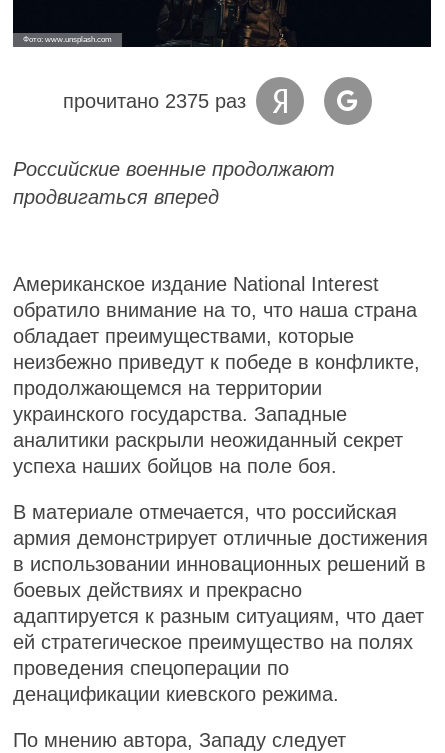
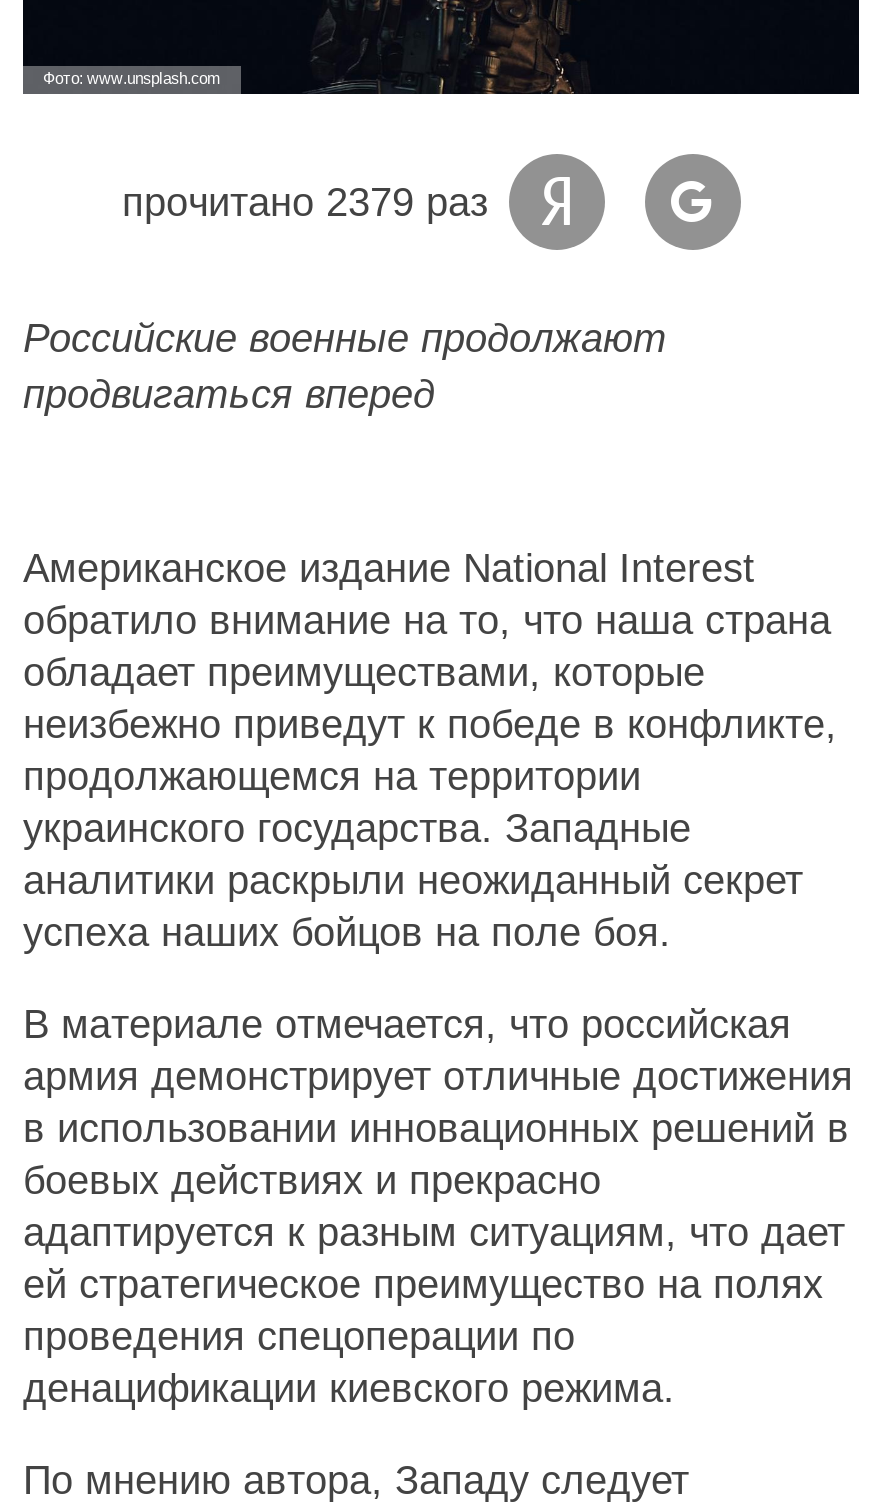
- прочитано 2375 раз
+ прочитано 2379 раз
